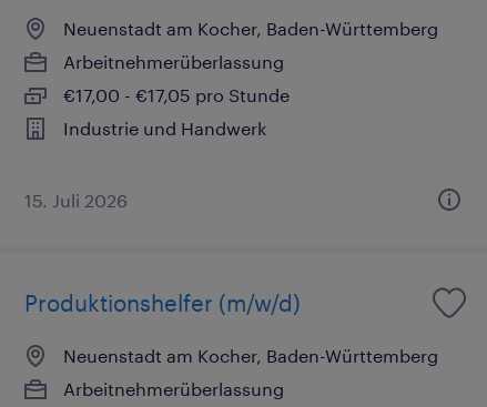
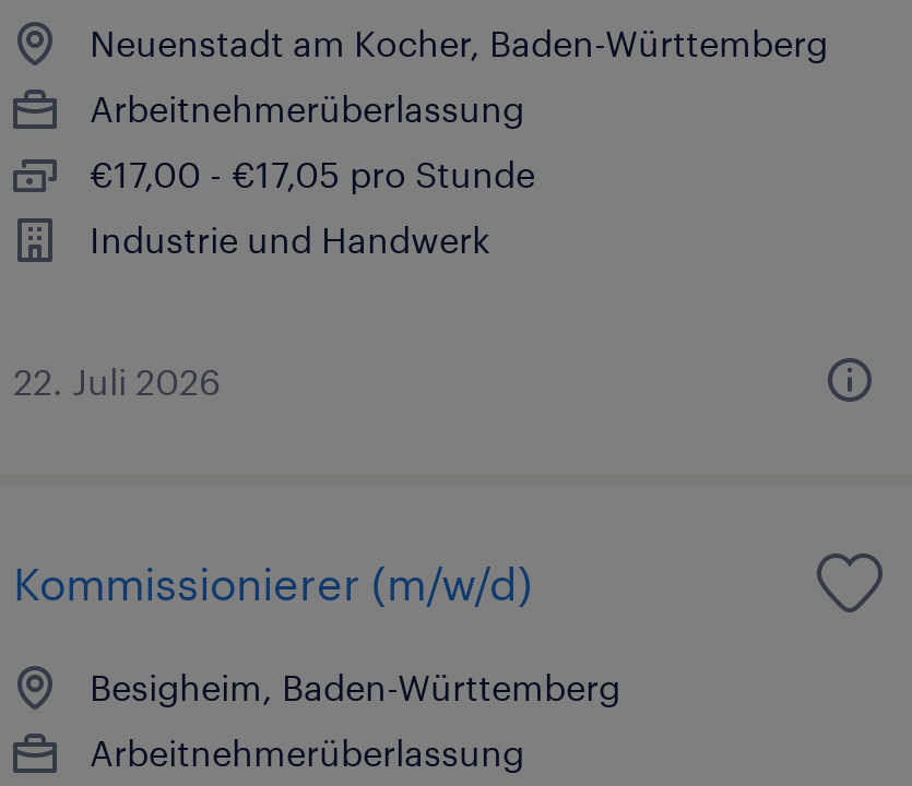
- 15. Juli 2026
+ 22. Juli 2026

- Produktionshelfer (m/w/d)
+ Kommissionierer (m/w/d)

- Neuenstadt am Kocher, Baden-Württemberg
+ Besigheim, Baden-Württemberg
